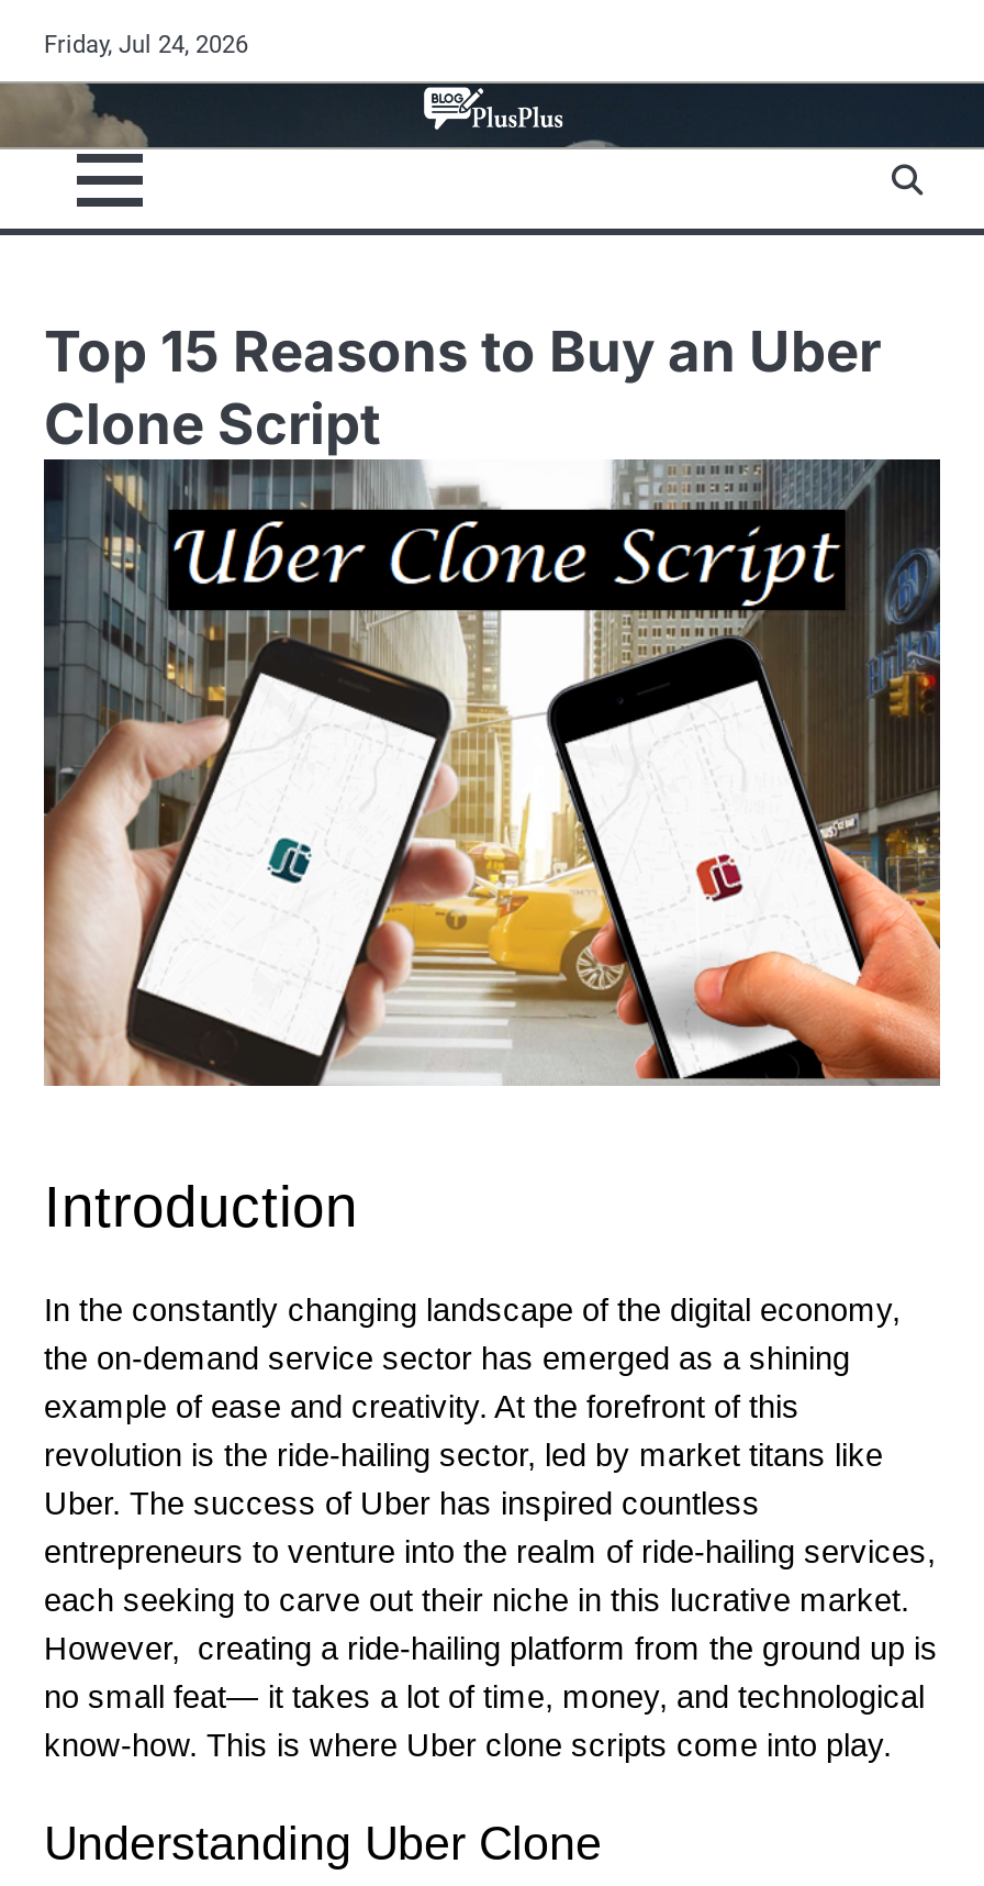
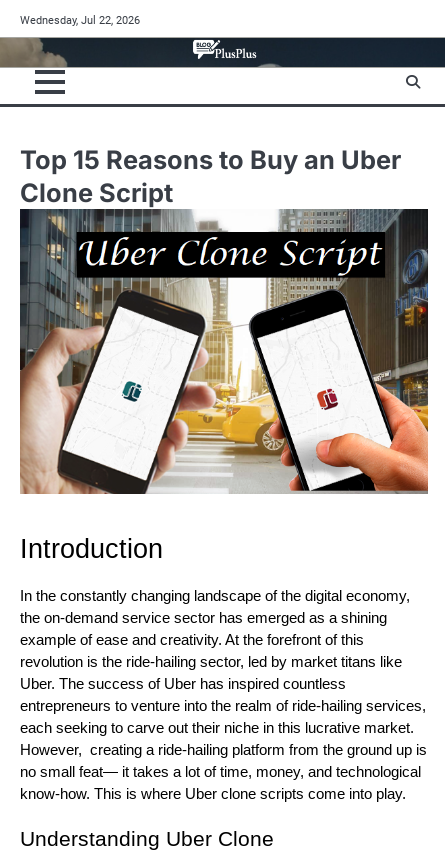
- Friday, Jul 24, 2026
+ Wednesday, Jul 22, 2026
